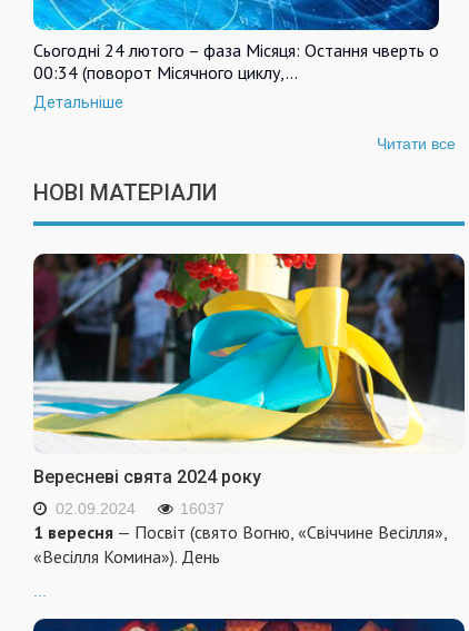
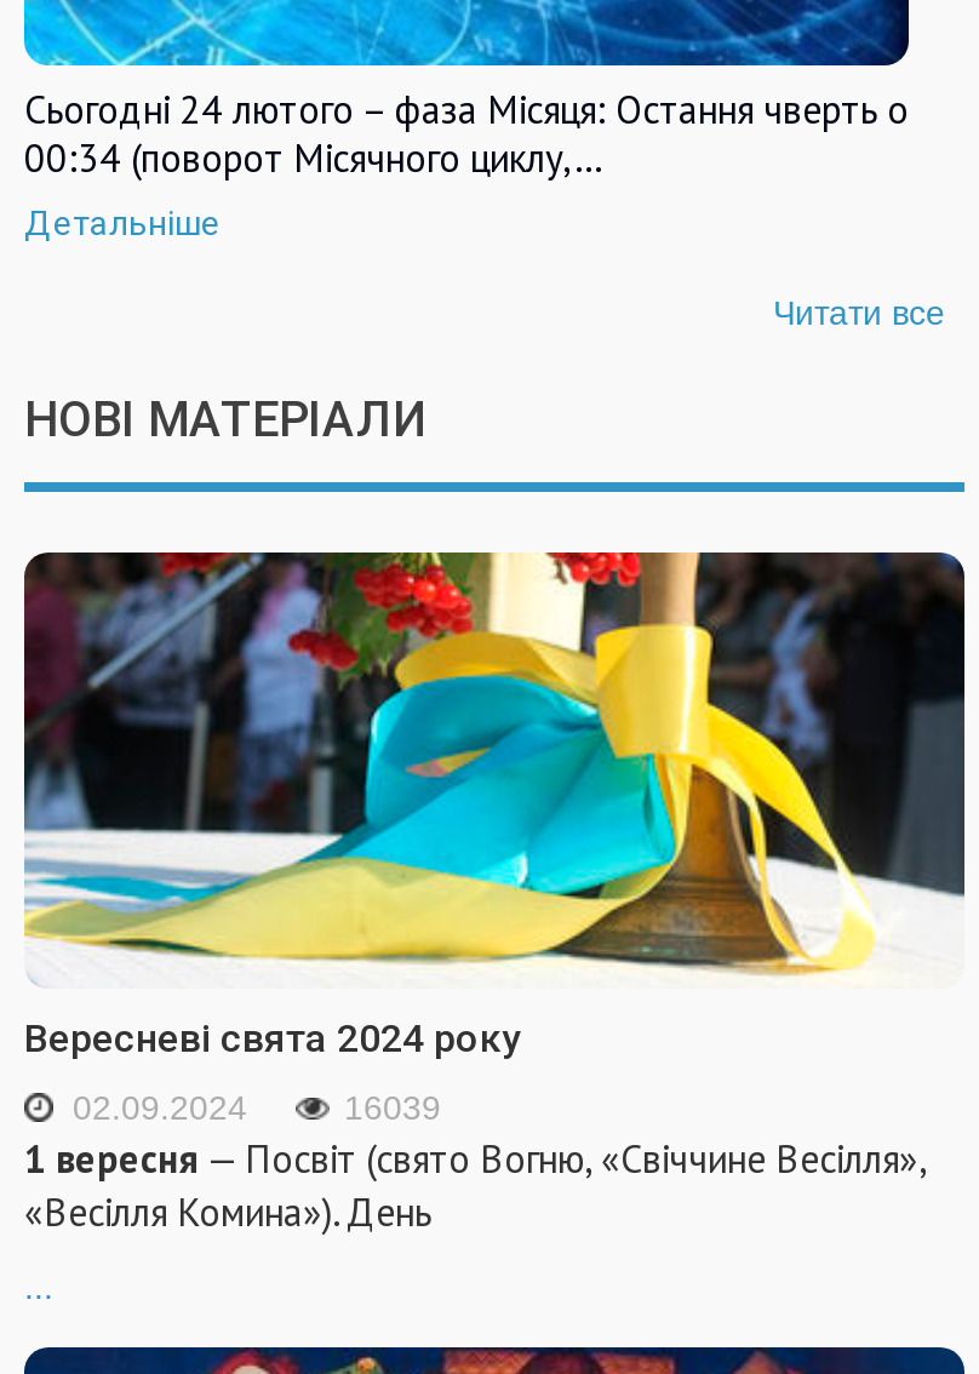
- 16037
+ 16039
